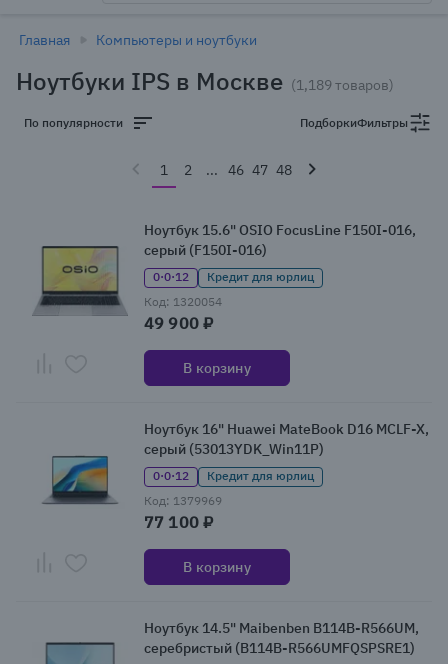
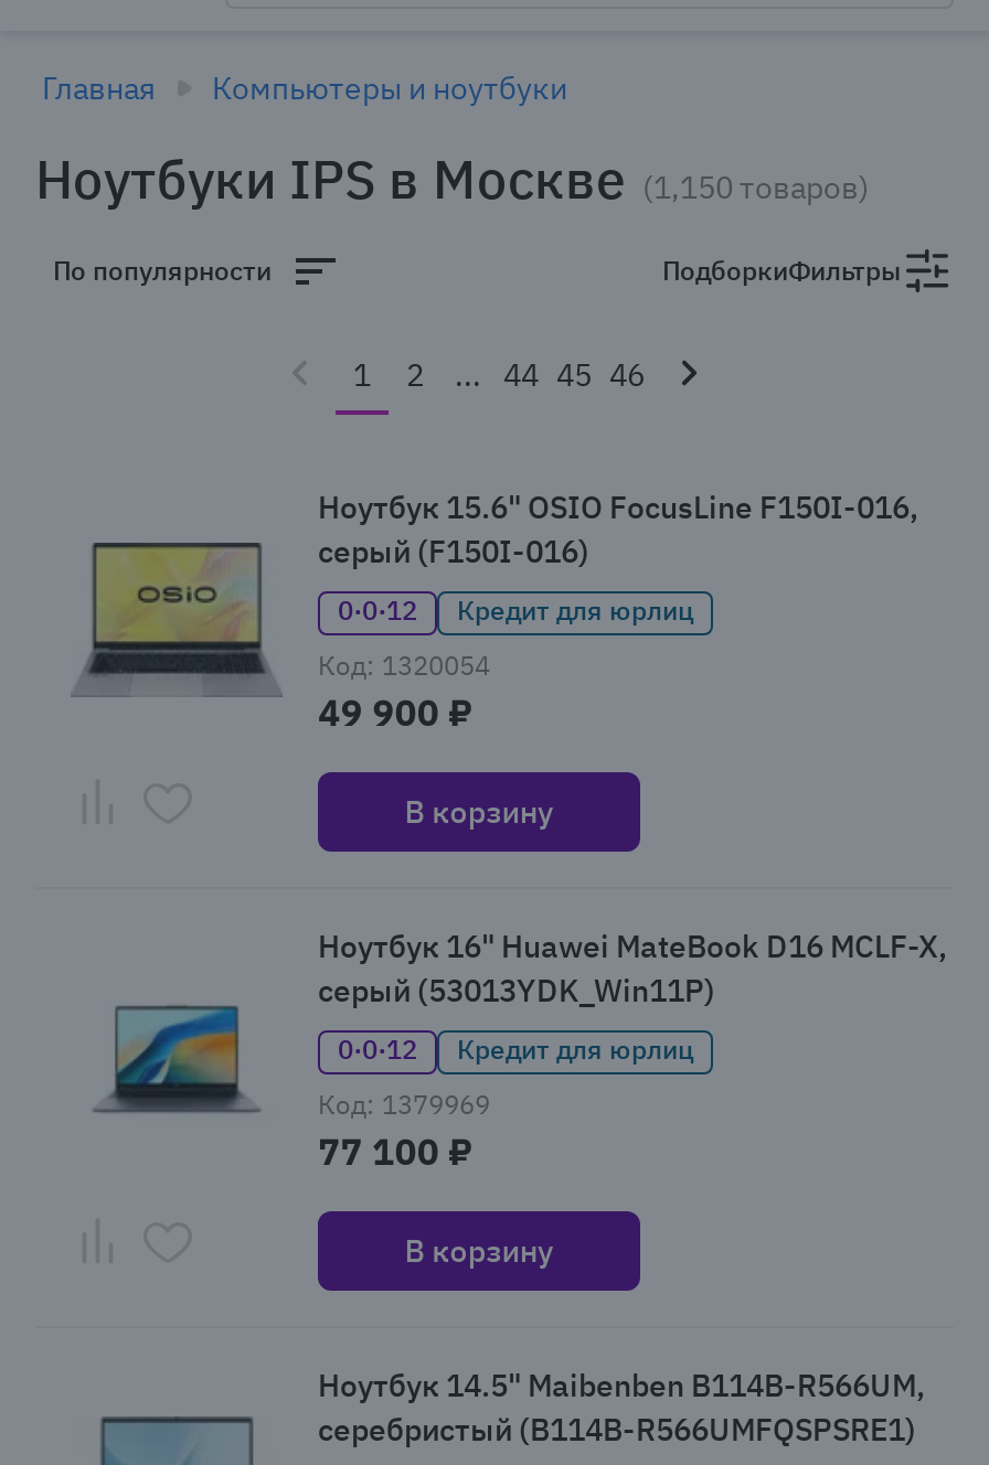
- Ноутбуки IPS в Москве (1,189 товаров)
+ Ноутбуки IPS в Москве (1,150 товаров)

- 1 2 ... 46 47 48
+ 1 2 ... 44 45 46
